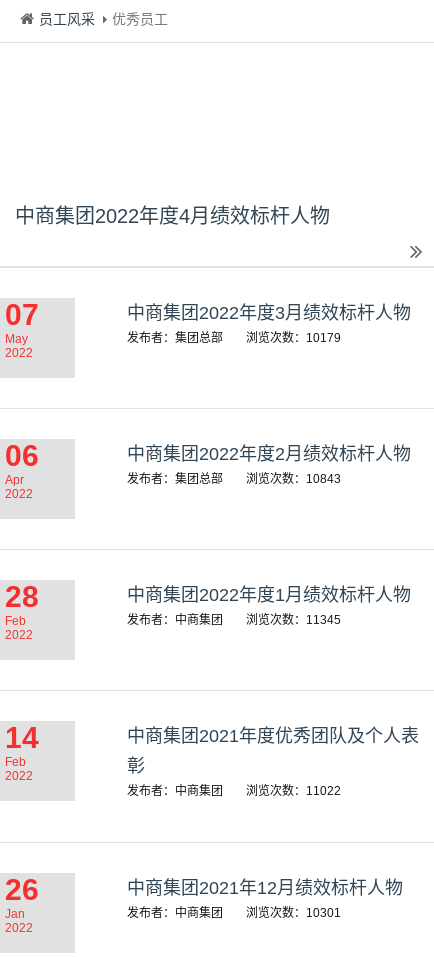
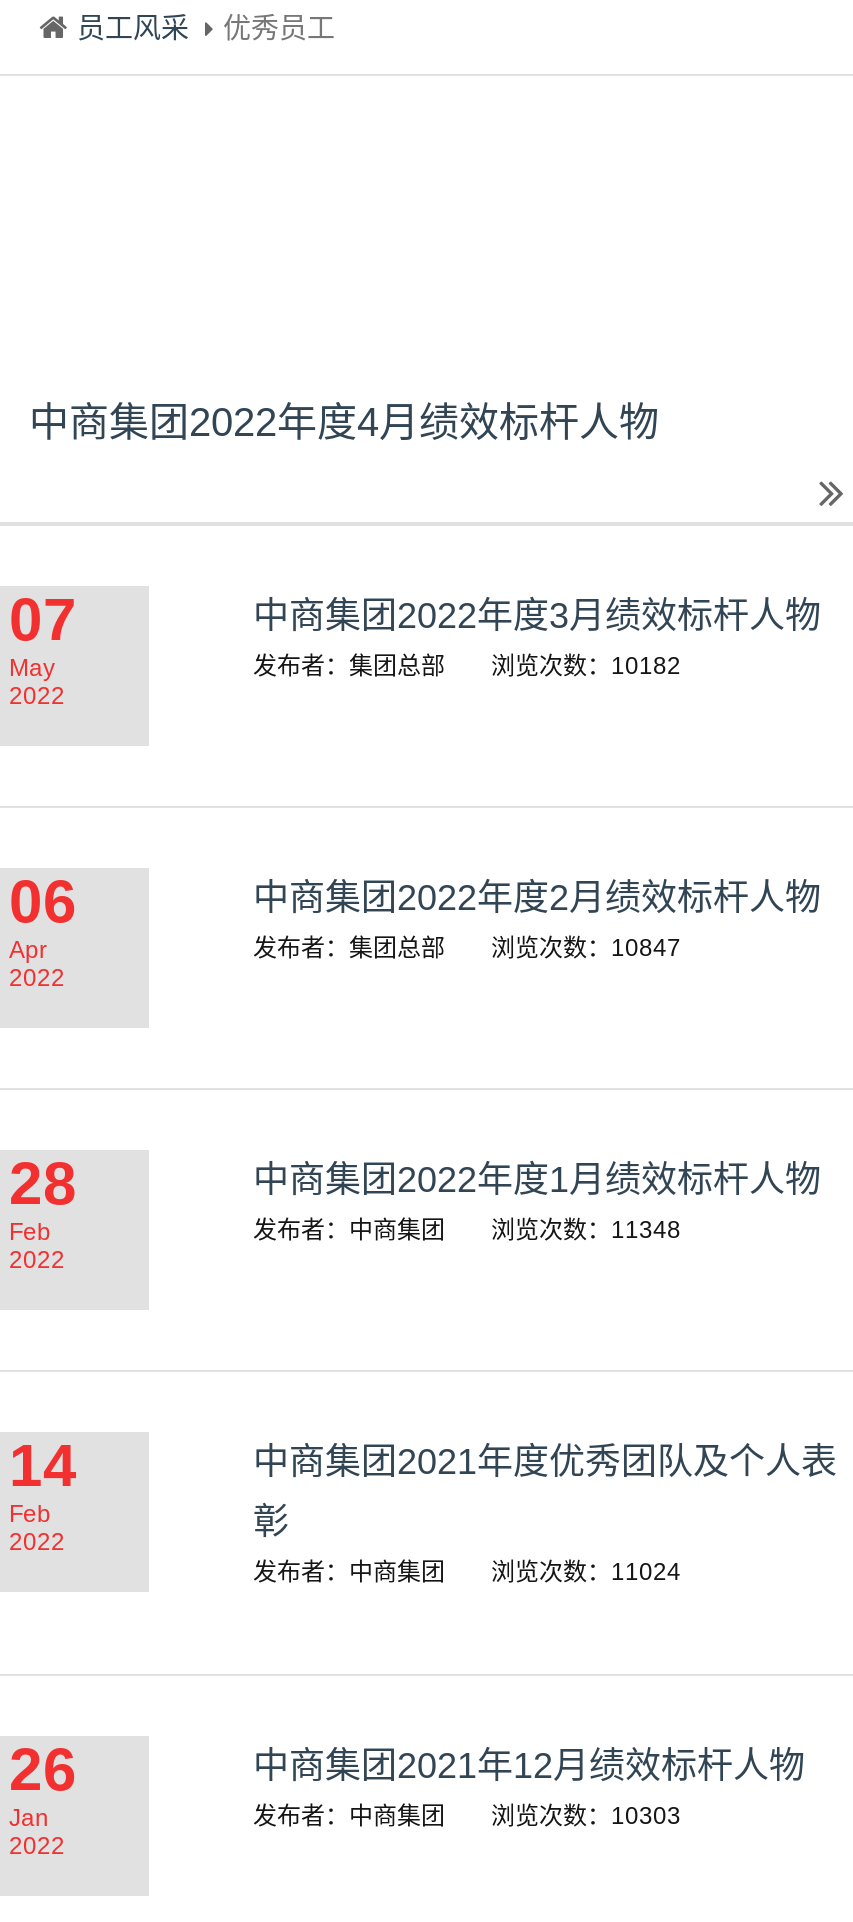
- 发布者：集团总部 浏览次数：10179
+ 发布者：集团总部 浏览次数：10182

- 发布者：集团总部 浏览次数：10843
+ 发布者：集团总部 浏览次数：10847

- 发布者：中商集团 浏览次数：11345
+ 发布者：中商集团 浏览次数：11348

- 发布者：中商集团 浏览次数：11022
+ 发布者：中商集团 浏览次数：11024

- 发布者：中商集团 浏览次数：10301
+ 发布者：中商集团 浏览次数：10303
